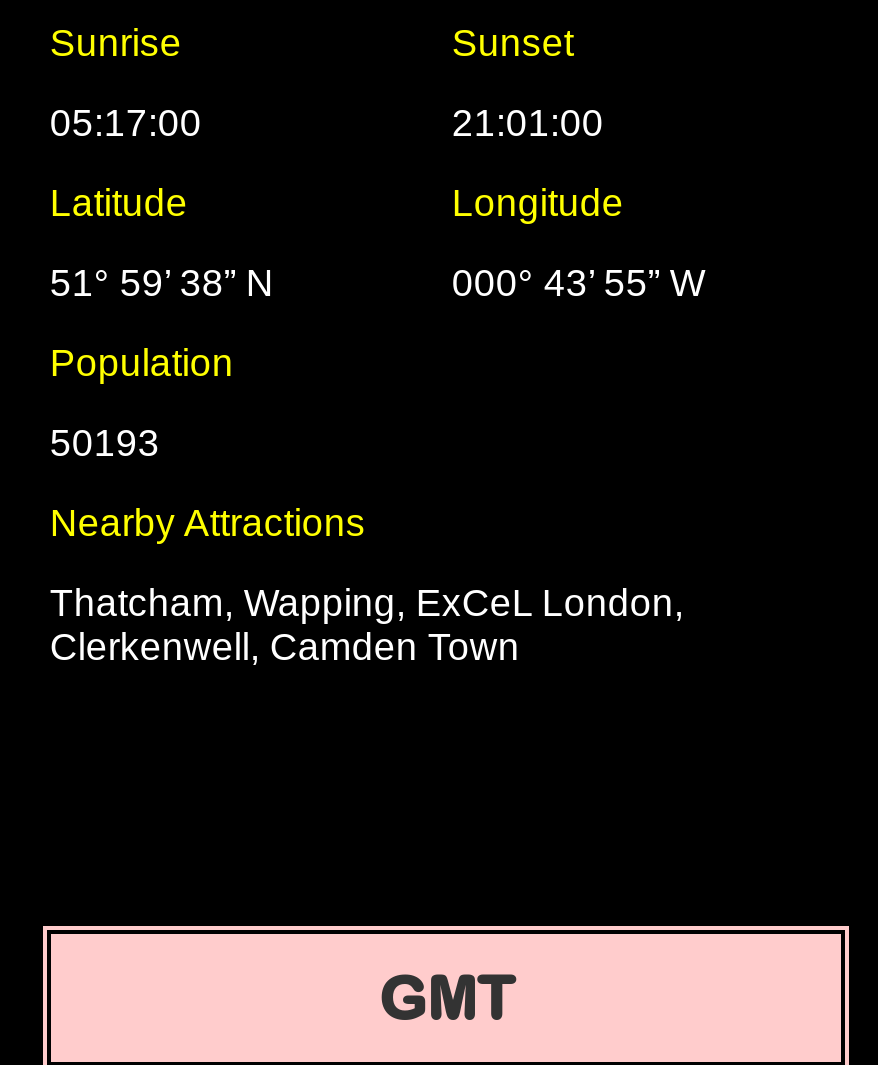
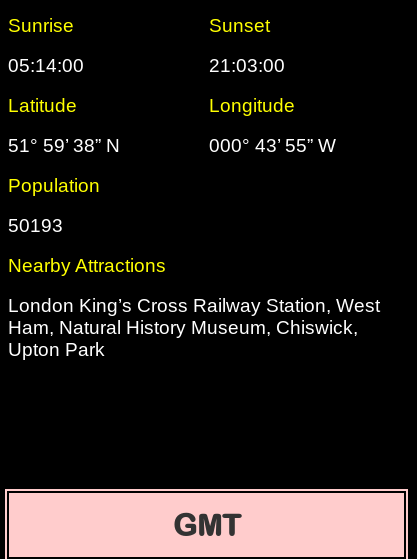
- 05:17:00
+ 05:14:00

- 21:01:00
+ 21:03:00

- Thatcham, Wapping, ExCeL London,
- Clerkenwell, Camden Town
+ London King’s Cross Railway Station, West
+ Ham, Natural History Museum, Chiswick,
+ Upton Park
